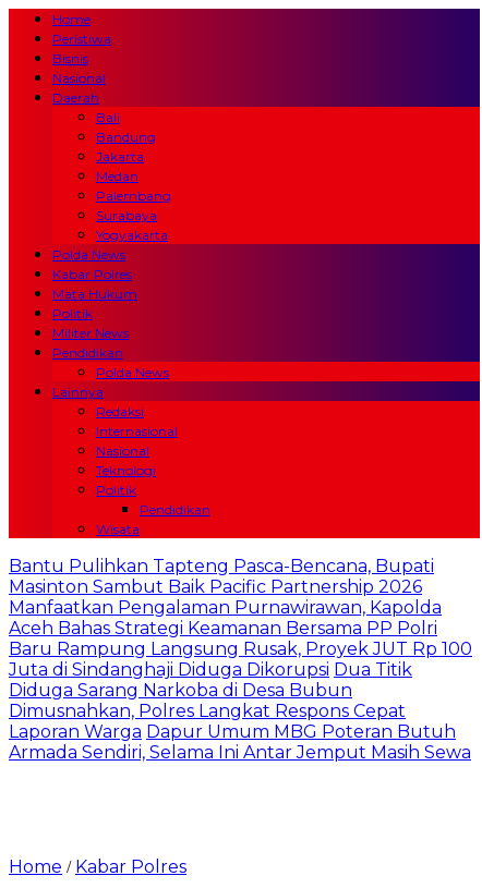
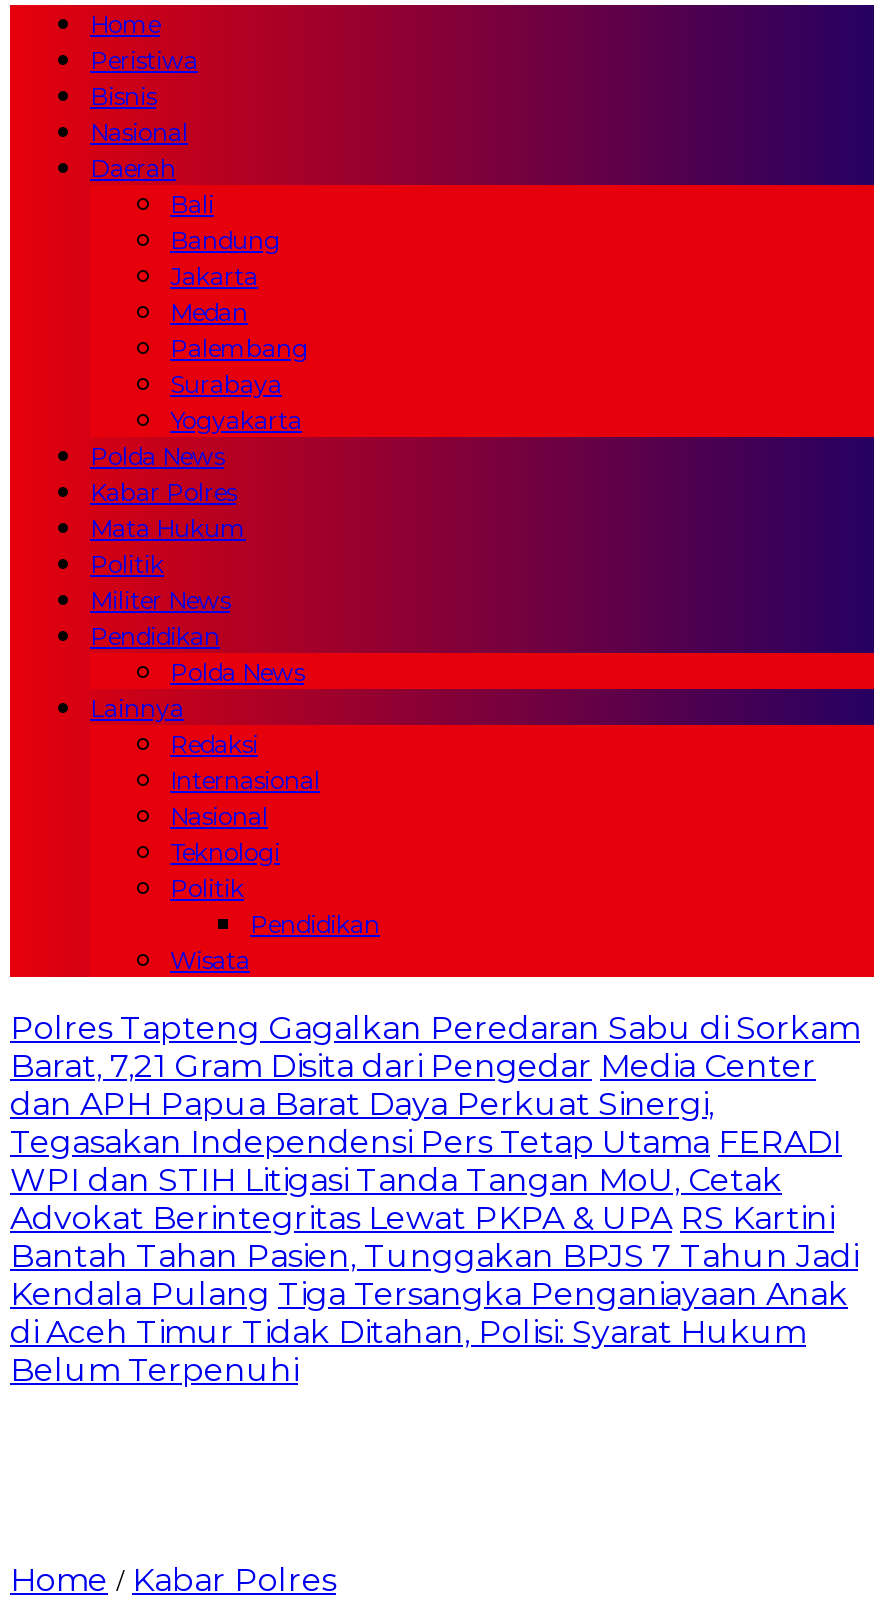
- Bantu Pulihkan Tapteng Pasca-Bencana, Bupati
- Masinton Sambut Baik Pacific Partnership 2026
- Manfaatkan Pengalaman Purnawirawan, Kapolda
- Aceh Bahas Strategi Keamanan Bersama PP Polri
- Baru Rampung Langsung Rusak, Proyek JUT Rp 100
- Juta di Sindanghaji Diduga Dikorupsi Dua Titik
- Diduga Sarang Narkoba di Desa Bubun
- Dimusnahkan, Polres Langkat Respons Cepat
- Laporan Warga Dapur Umum MBG Poteran Butuh
- Armada Sendiri, Selama Ini Antar Jemput Masih Sewa
+ Polres Tapteng Gagalkan Peredaran Sabu di Sorkam
+ Barat, 7,21 Gram Disita dari Pengedar Media Center
+ dan APH Papua Barat Daya Perkuat Sinergi,
+ Tegasakan Independensi Pers Tetap Utama FERADI
+ WPI dan STIH Litigasi Tanda Tangan MoU, Cetak
+ Advokat Berintegritas Lewat PKPA & UPA RS Kartini
+ Bantah Tahan Pasien, Tunggakan BPJS 7 Tahun Jadi
+ Kendala Pulang Tiga Tersangka Penganiayaan Anak
+ di Aceh Timur Tidak Ditahan, Polisi: Syarat Hukum
+ Belum Terpenuhi
